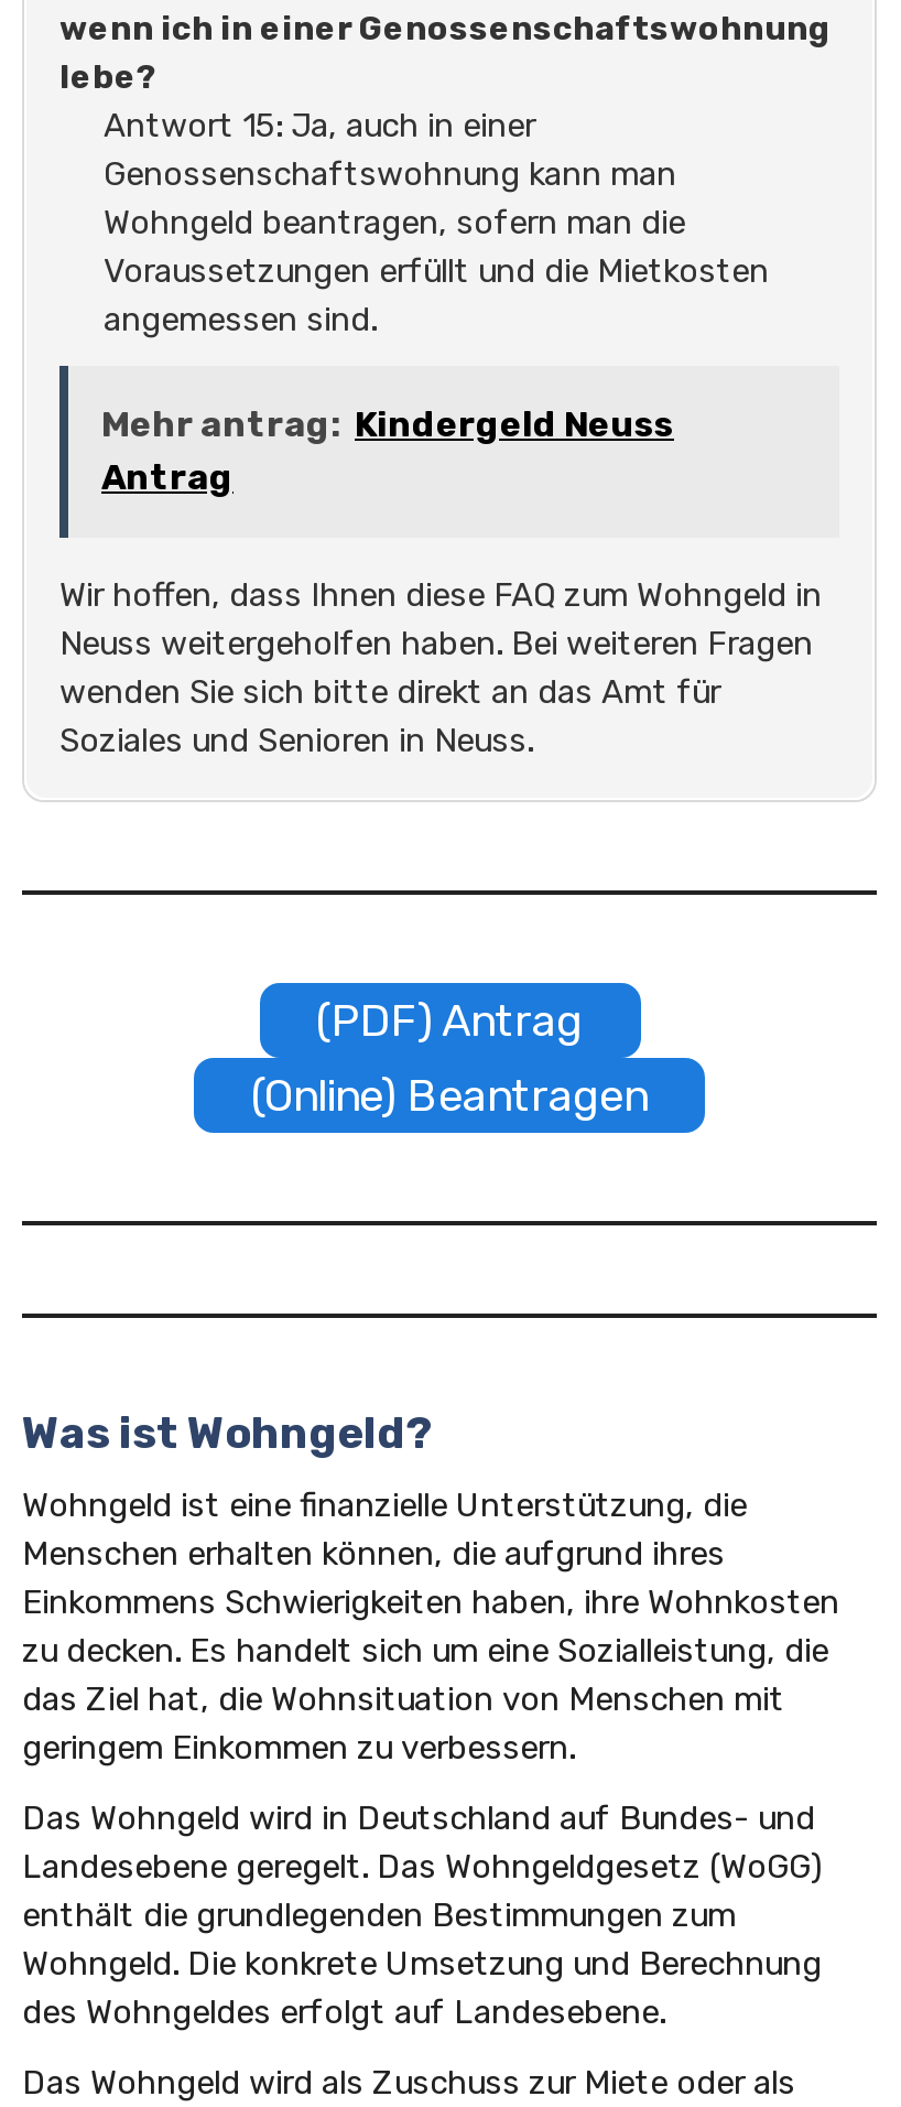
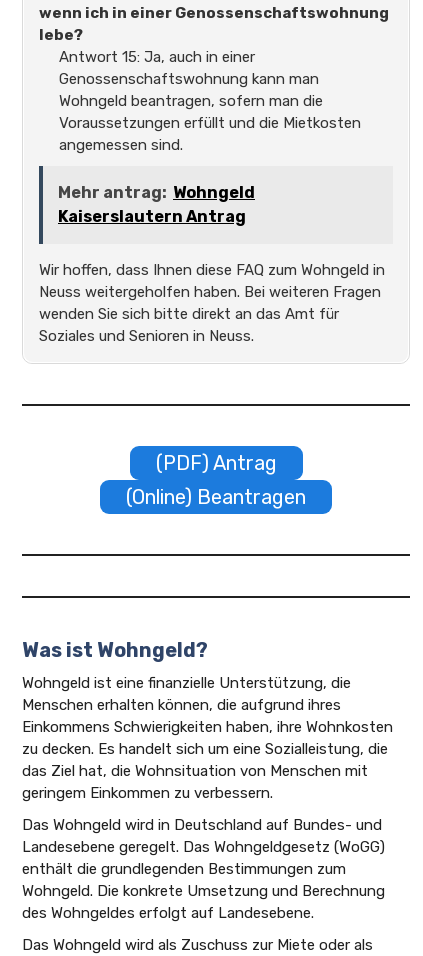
- Mehr antrag: Kindergeld Neuss
- Antrag
+ Mehr antrag: Wohngeld
+ Kaiserslautern Antrag
